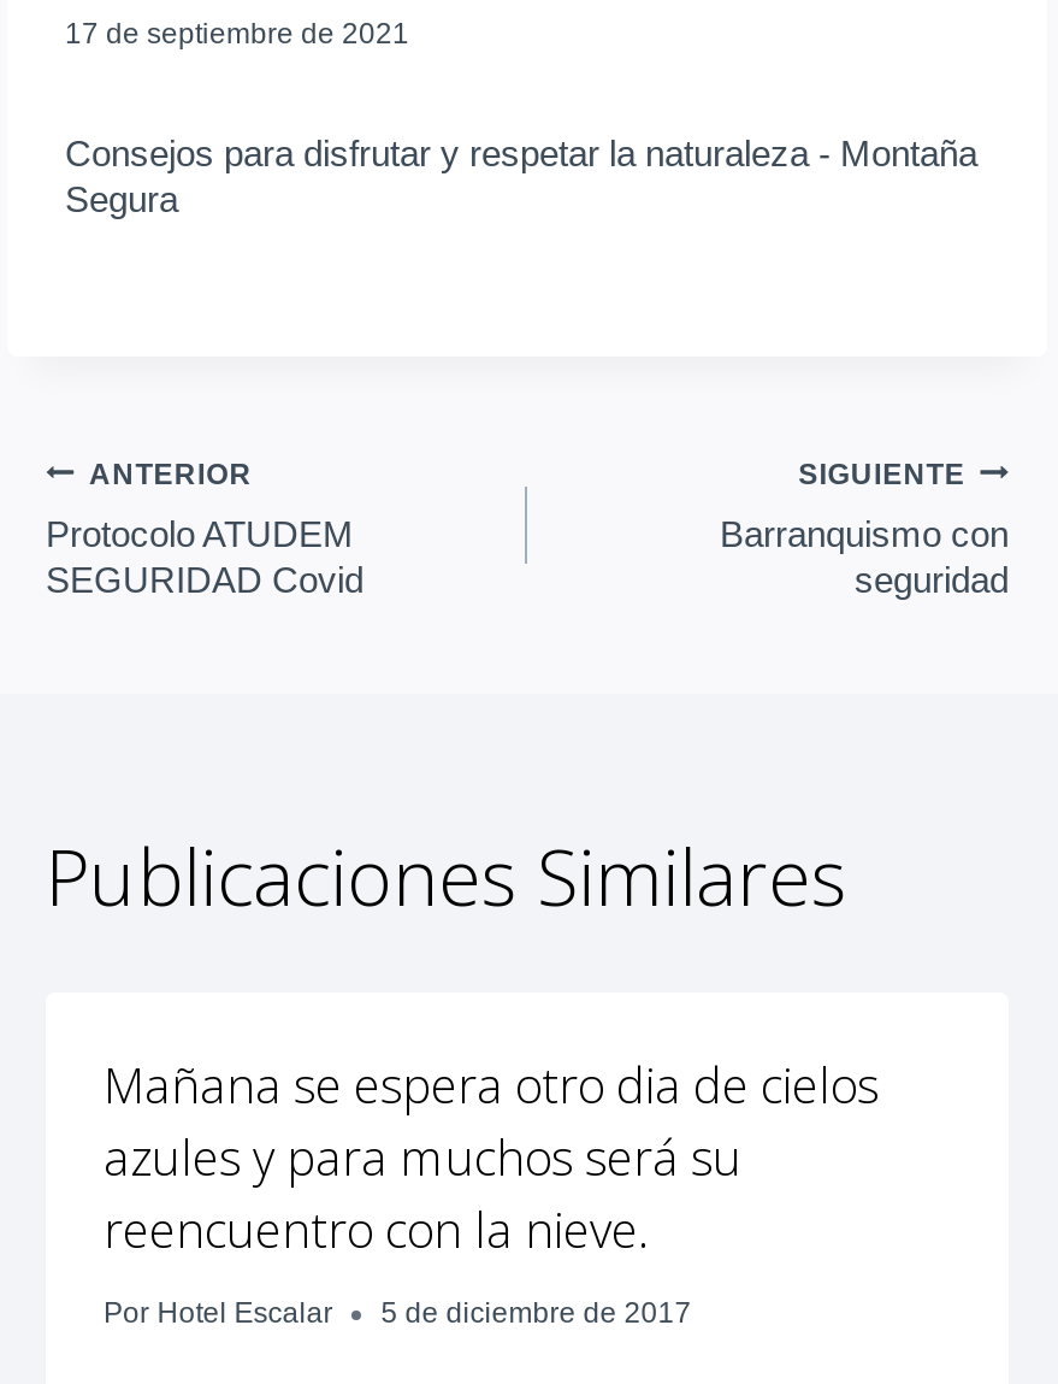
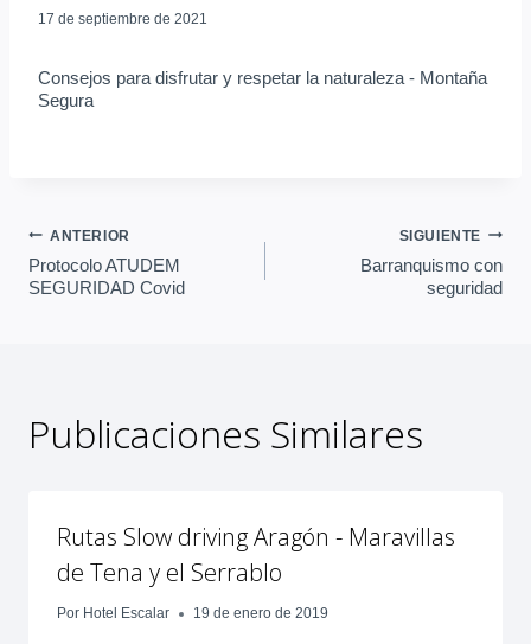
- Mañana se espera otro dia de cielos
- azules y para muchos será su
- reencuentro con la nieve.
+ Rutas Slow driving Aragón - Maravillas
+ de Tena y el Serrablo

- 5 de diciembre de 2017
+ 19 de enero de 2019
